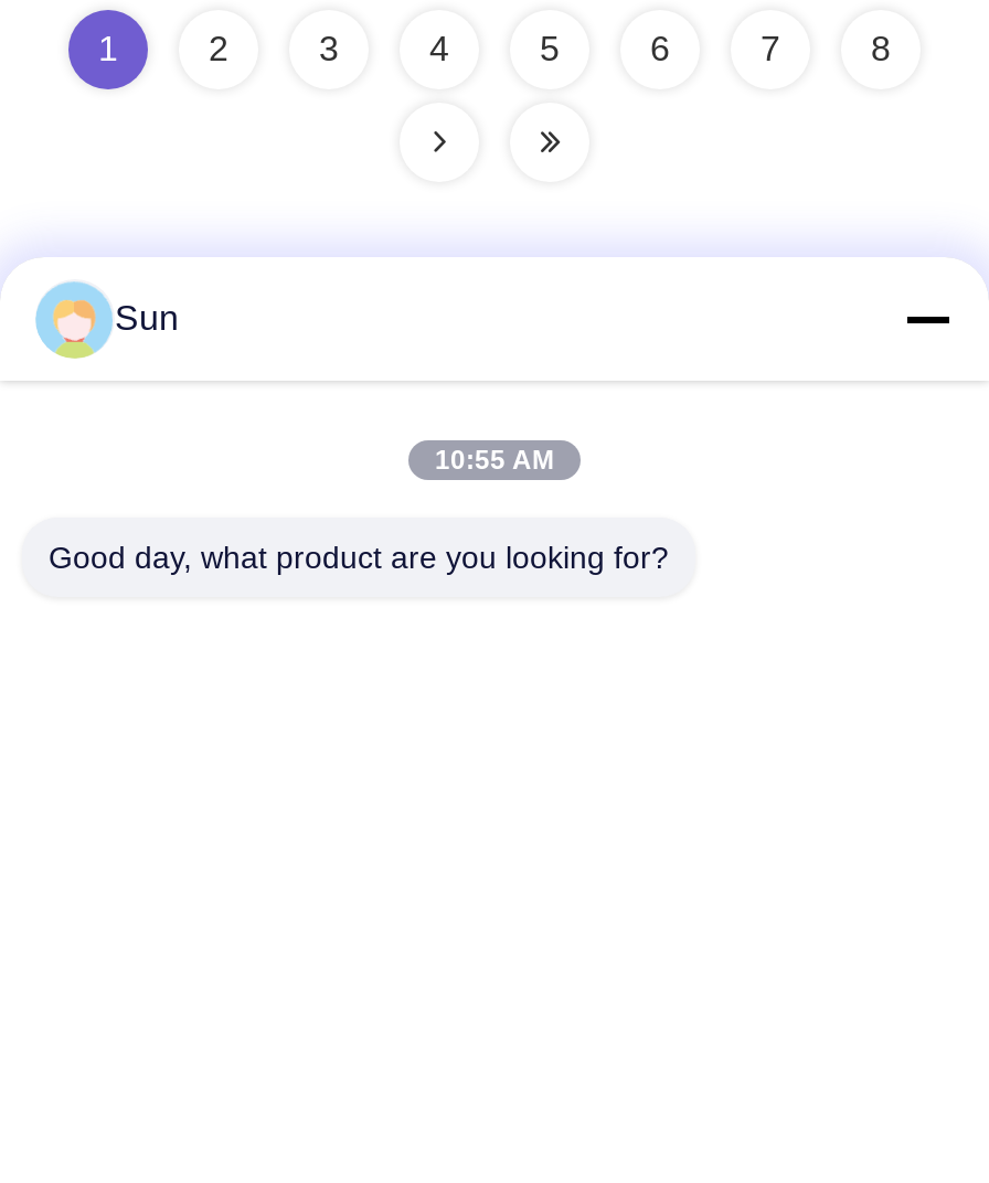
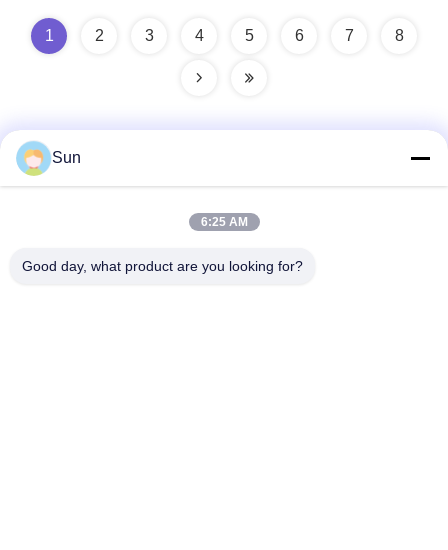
- 10:55 AM
+ 6:25 AM
